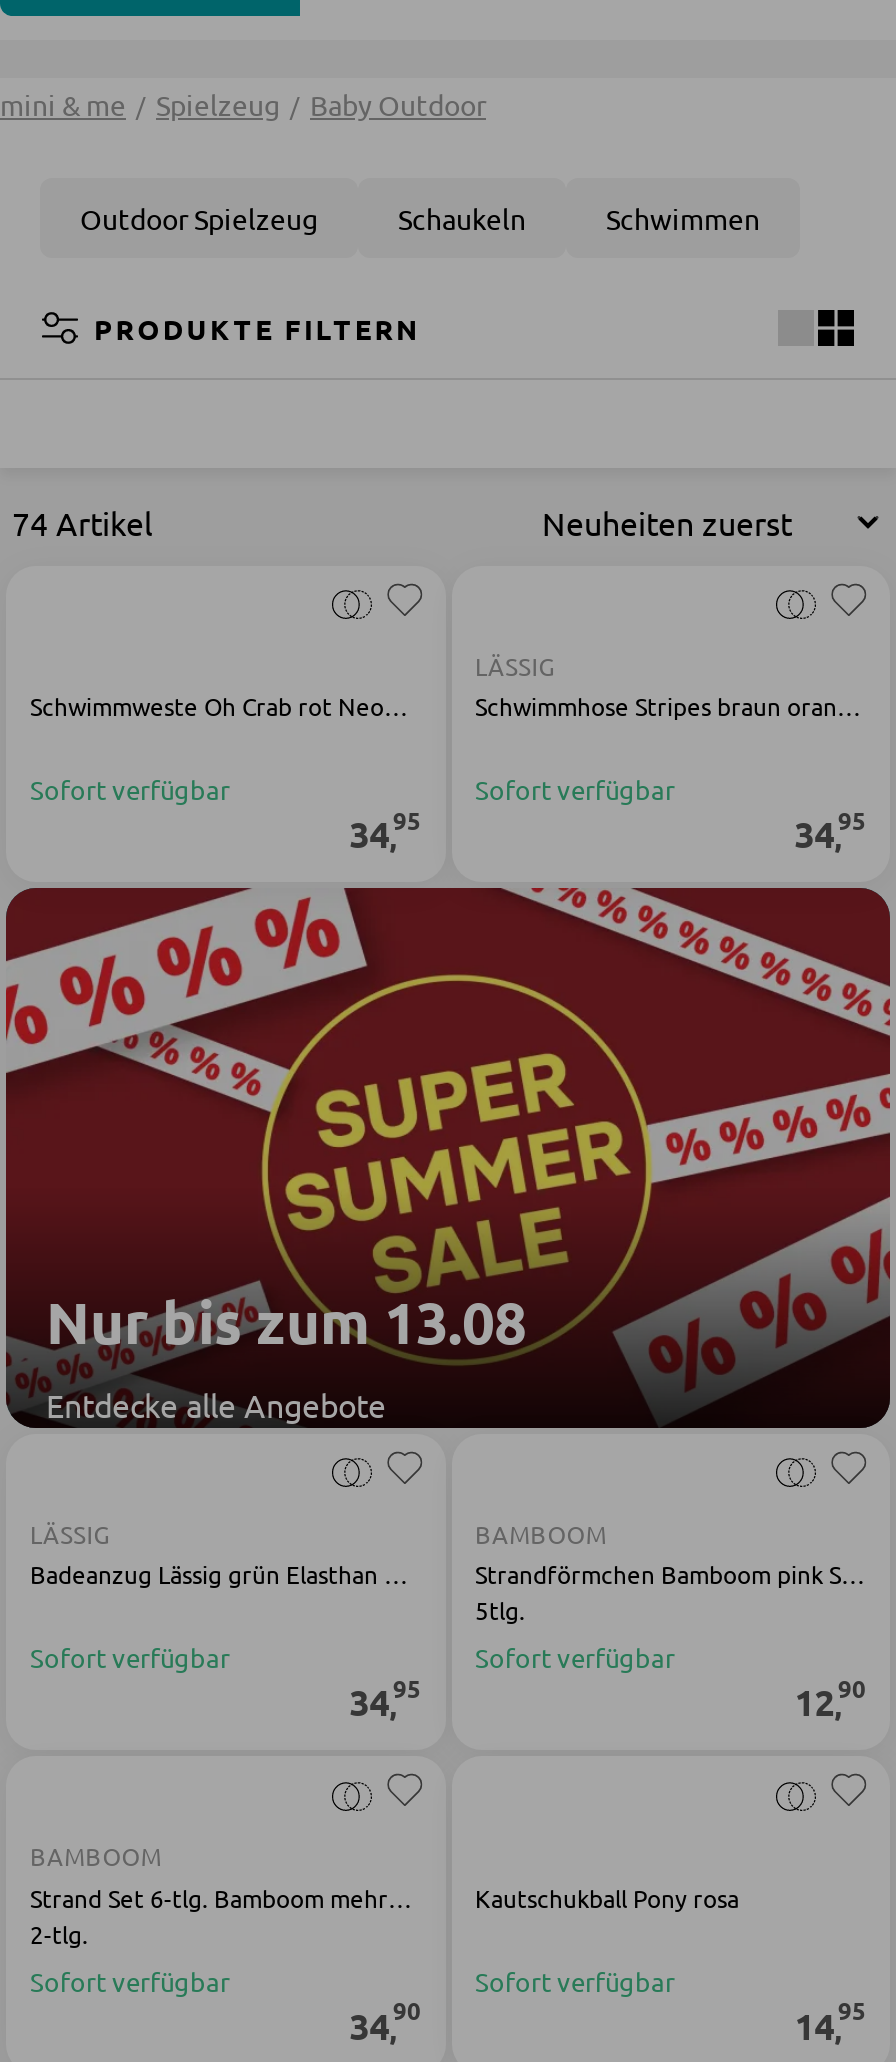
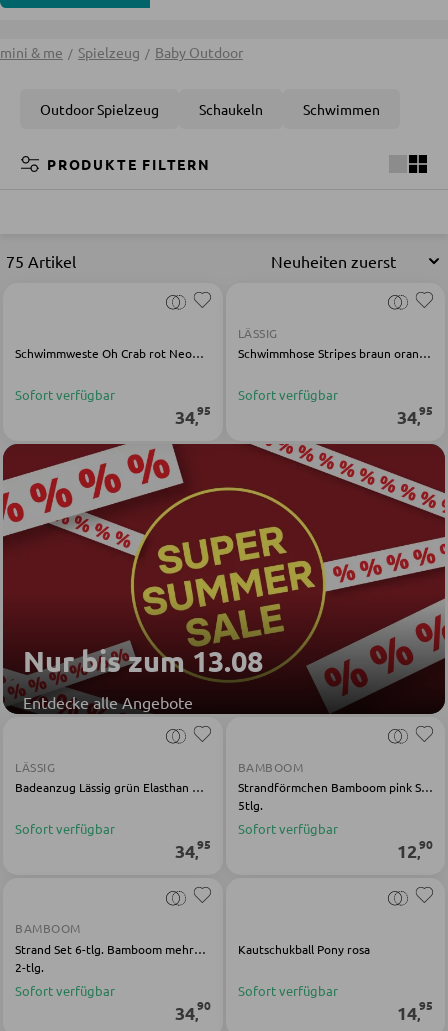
- 74 Artikel
+ 75 Artikel
